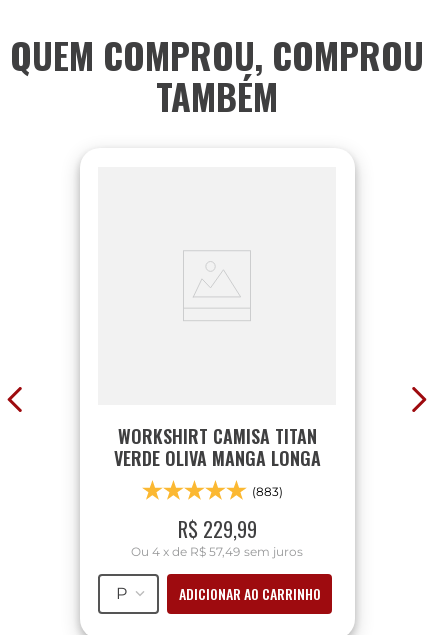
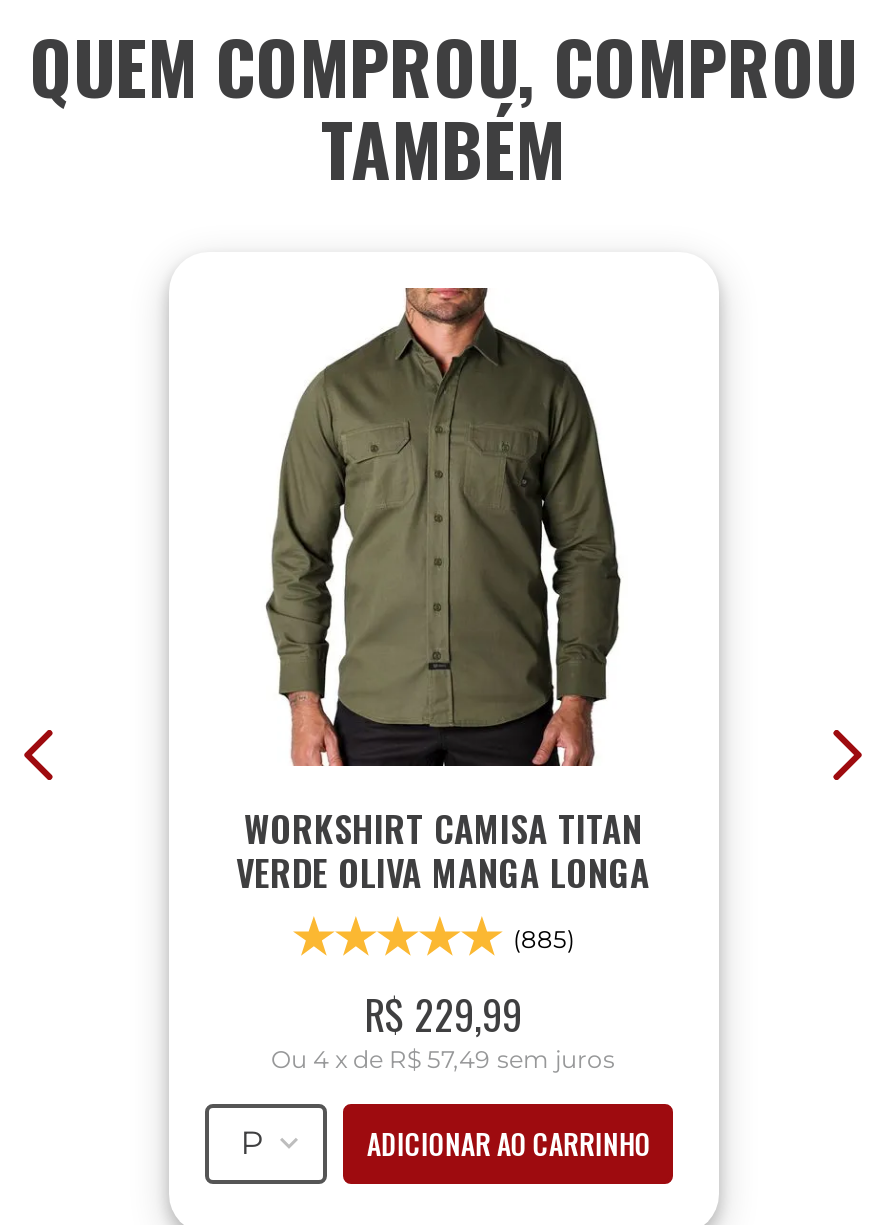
+ [image]

- (883)
+ (885)
